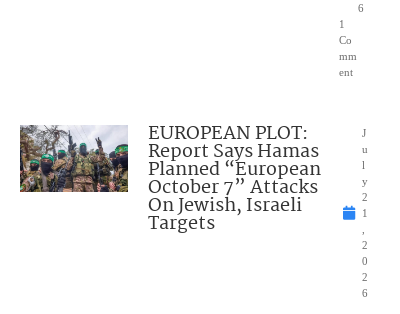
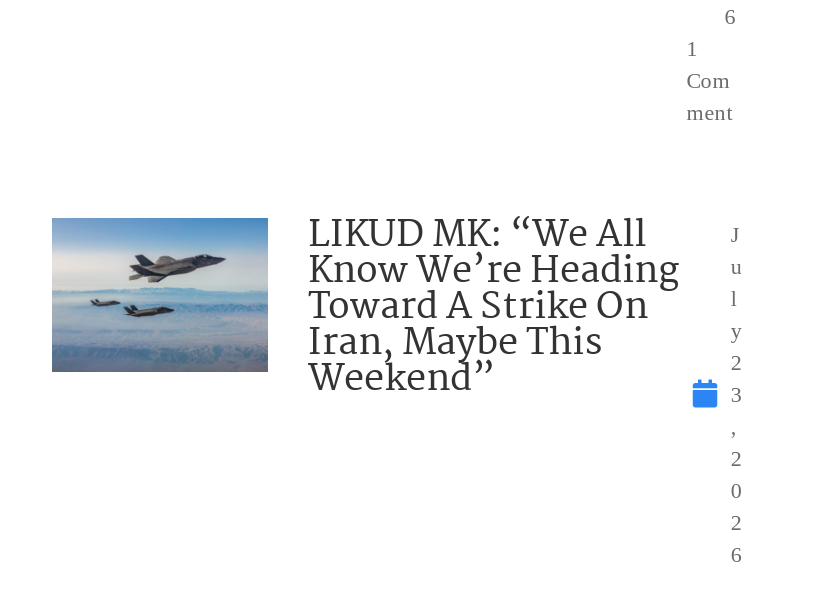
- [image]
- EUROPEAN PLOT:
- Report Says Hamas
- Planned “European
- October 7” Attacks
- On Jewish, Israeli
- Targets
+ [image]
+ LIKUD MK: “We All
+ Know We’re Heading
+ Toward A Strike On
+ Iran, Maybe This
+ Weekend”

- 1
+ 3
